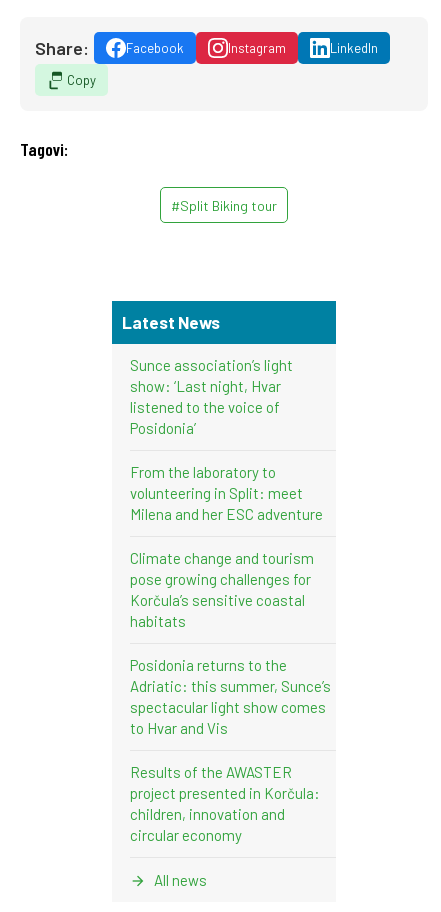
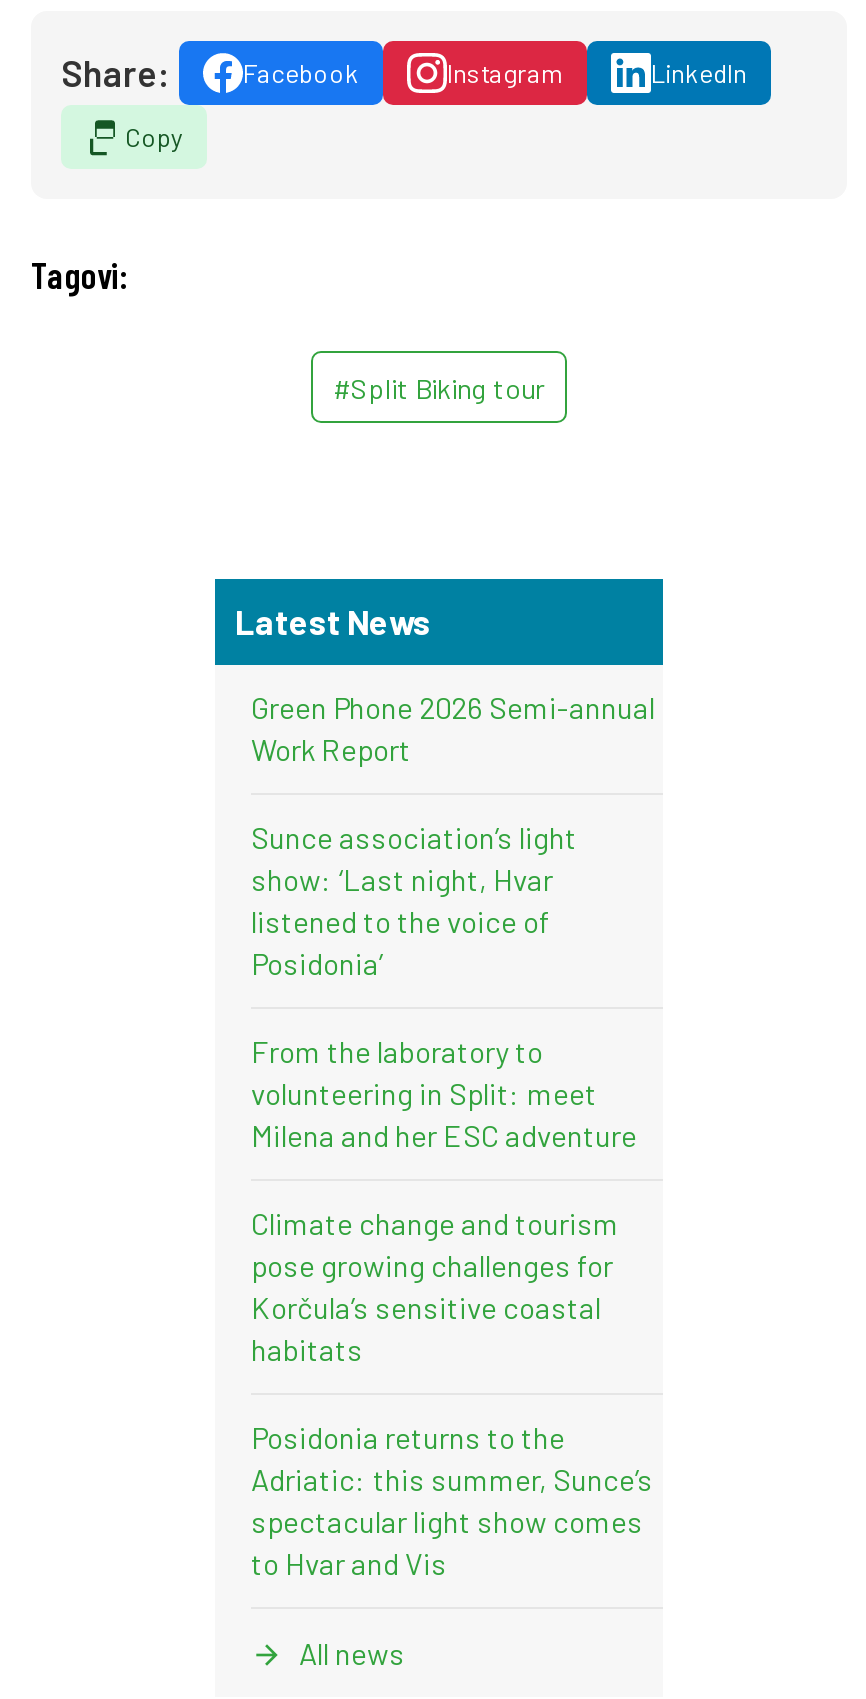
+ Green Phone 2026 Semi-annual
+ Work Report

moved down: Sunce association’s light | show: ‘Last night, Hvar | listened to the voice of | ... | spectacular light show comes | to Hvar and Vis

- Results of the AWASTER
- project presented in Korčula:
- children, innovation and
- circular economy
